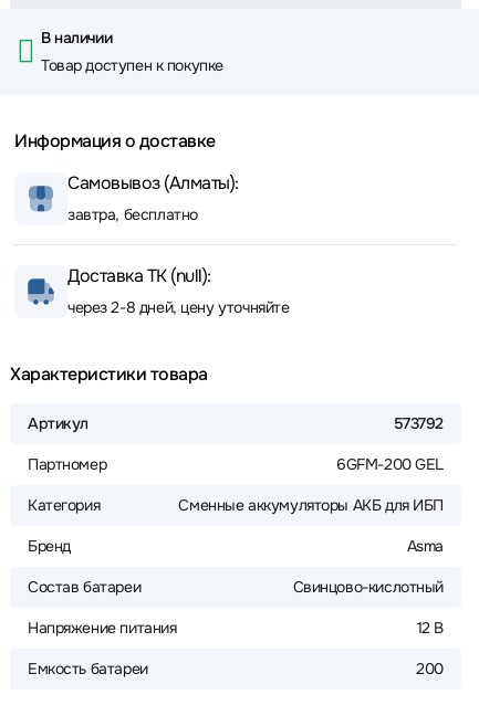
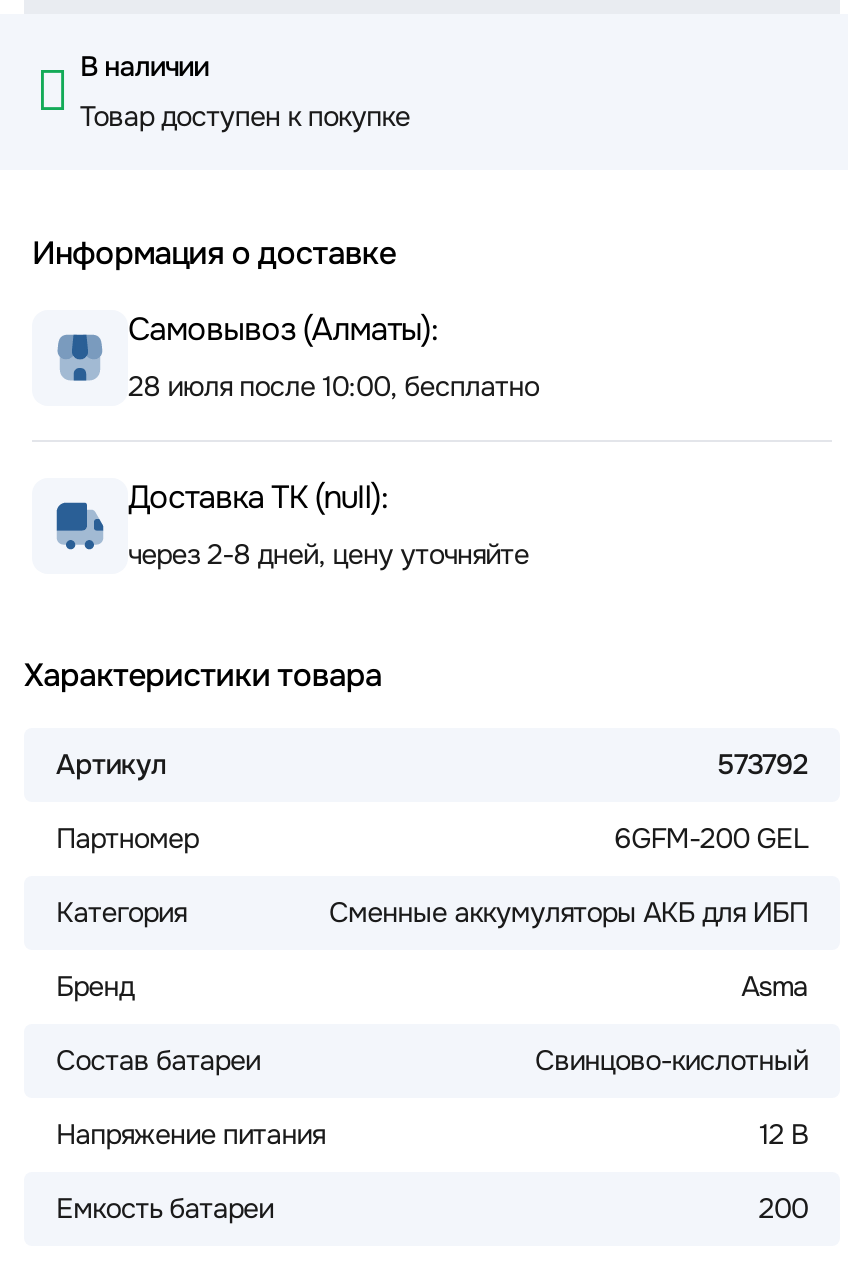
- завтра, бесплатно
+ 28 июля после 10:00, бесплатно
